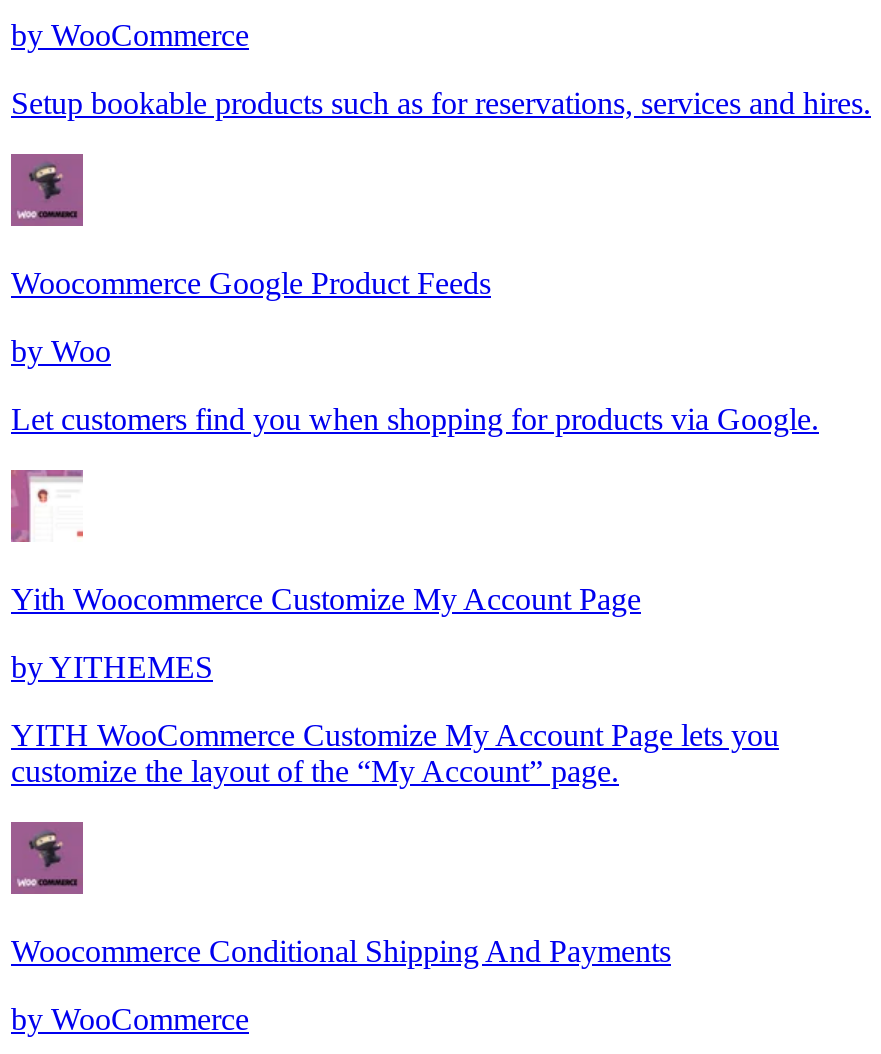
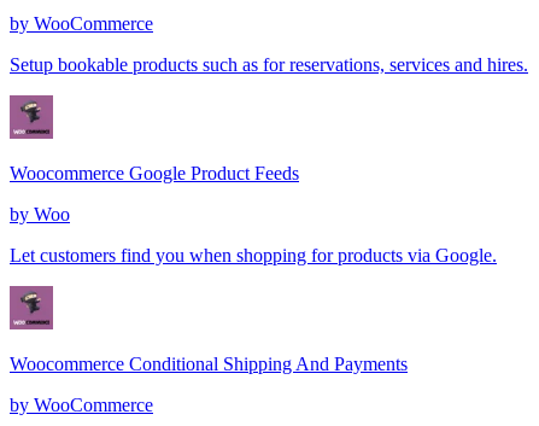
- [image]
- Yith Woocommerce Customize My Account Page
- by YITHEMES
- YITH WooCommerce Customize My Account Page lets you
- customize the layout of the “My Account” page.
